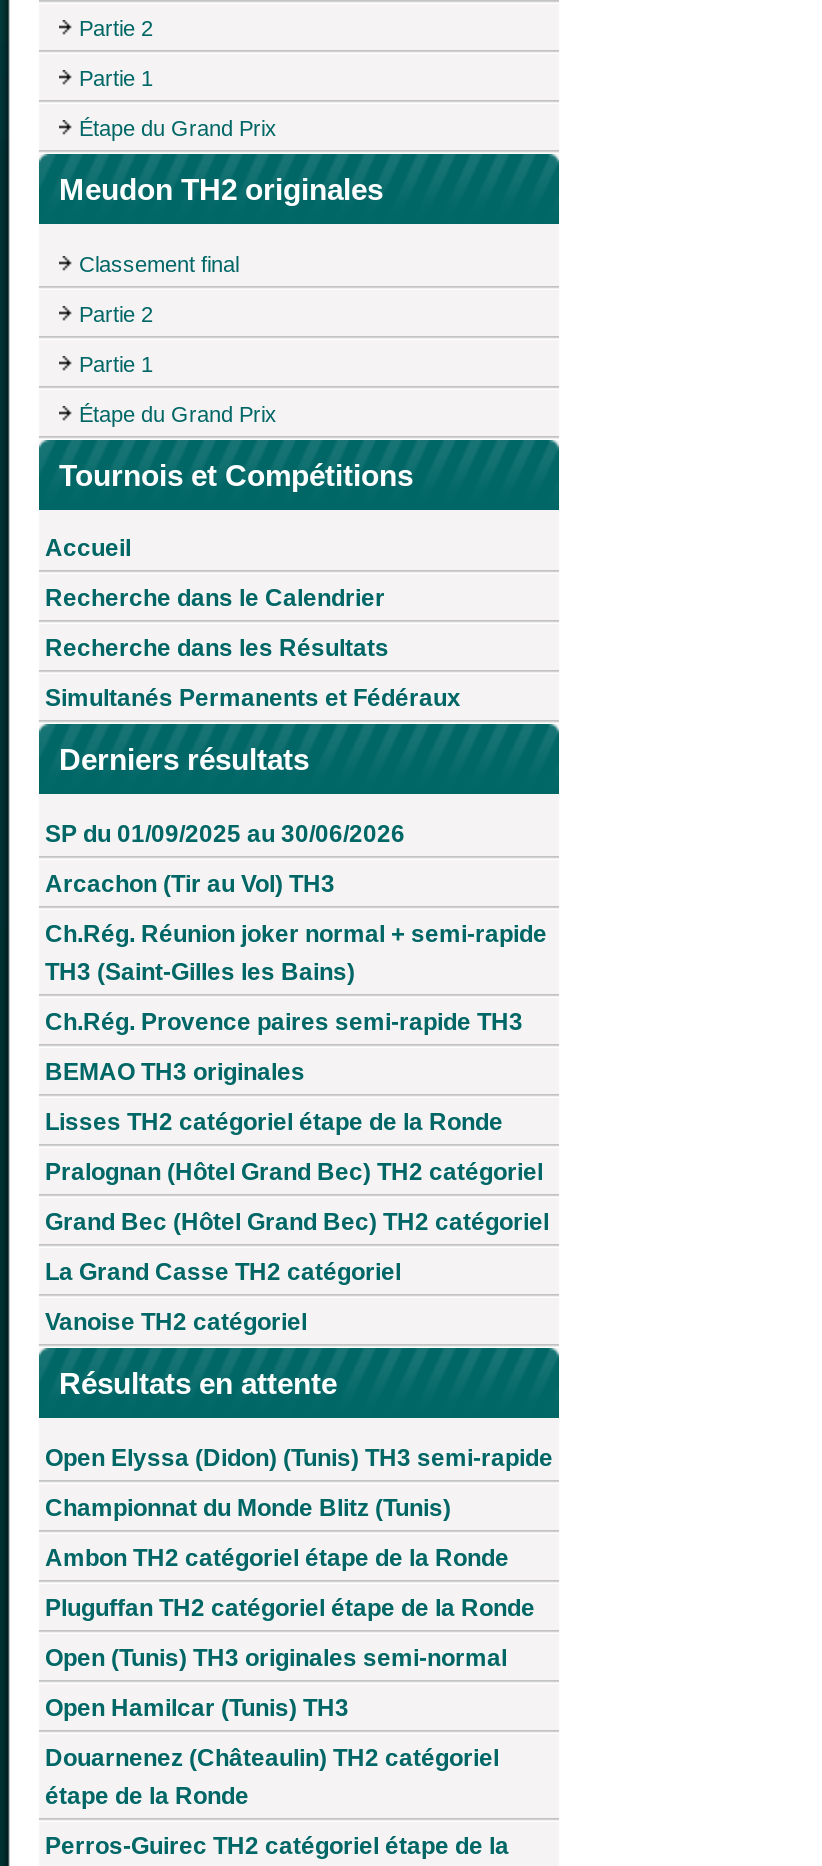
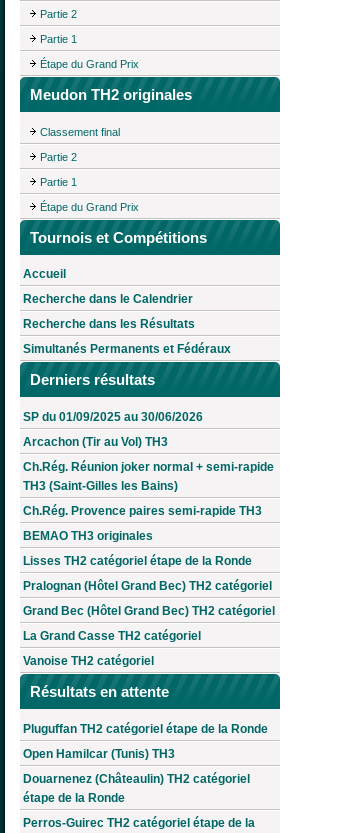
- Open Elyssa (Didon) (Tunis) TH3 semi-rapide
- Championnat du Monde Blitz (Tunis)
- Ambon TH2 catégoriel étape de la Ronde

- Open (Tunis) TH3 originales semi-normal
